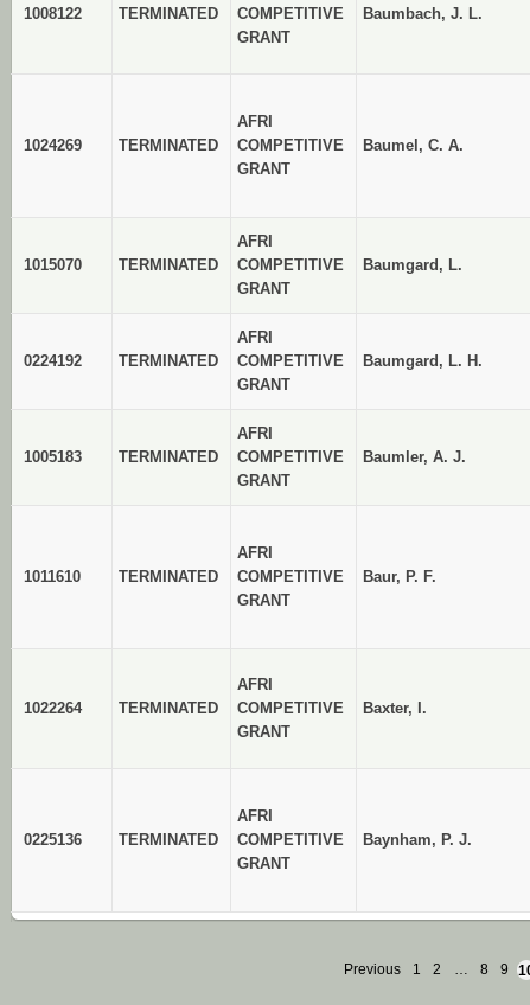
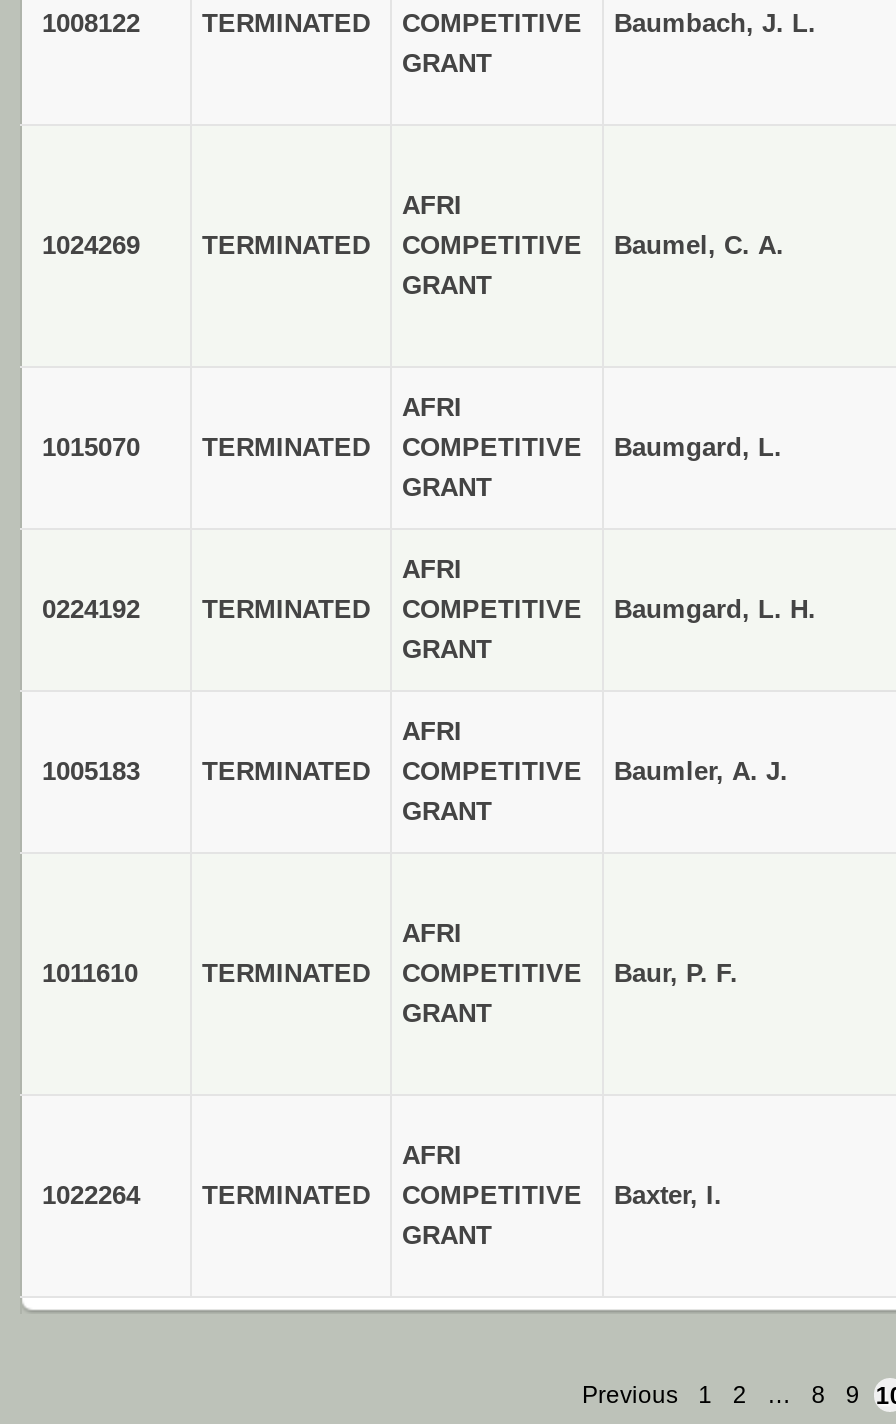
- AFRI
- COMPETITIVE
- GRANT

- 0225136
- TERMINATED

- Baynham, P. J.
